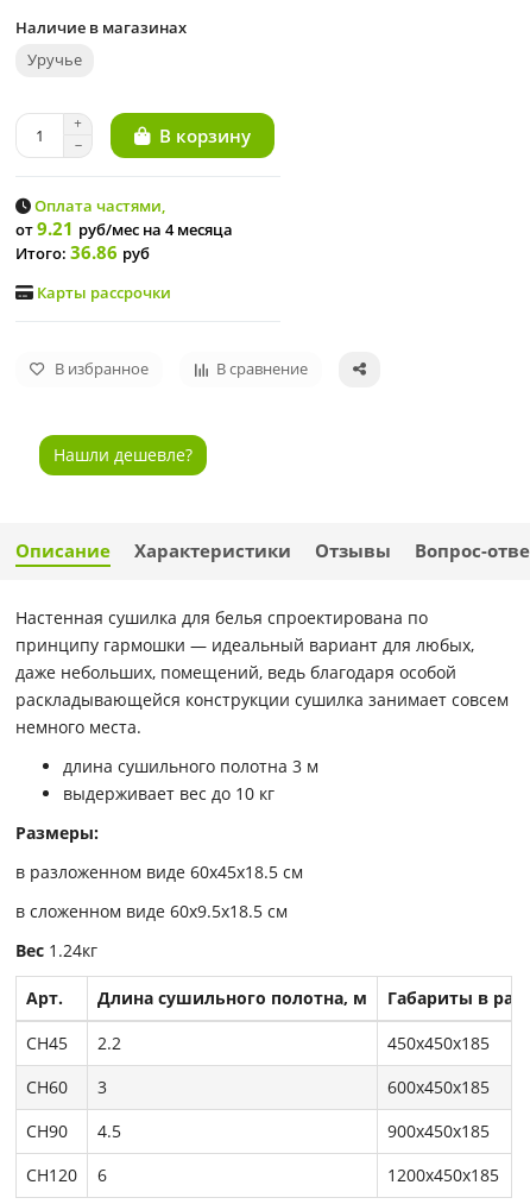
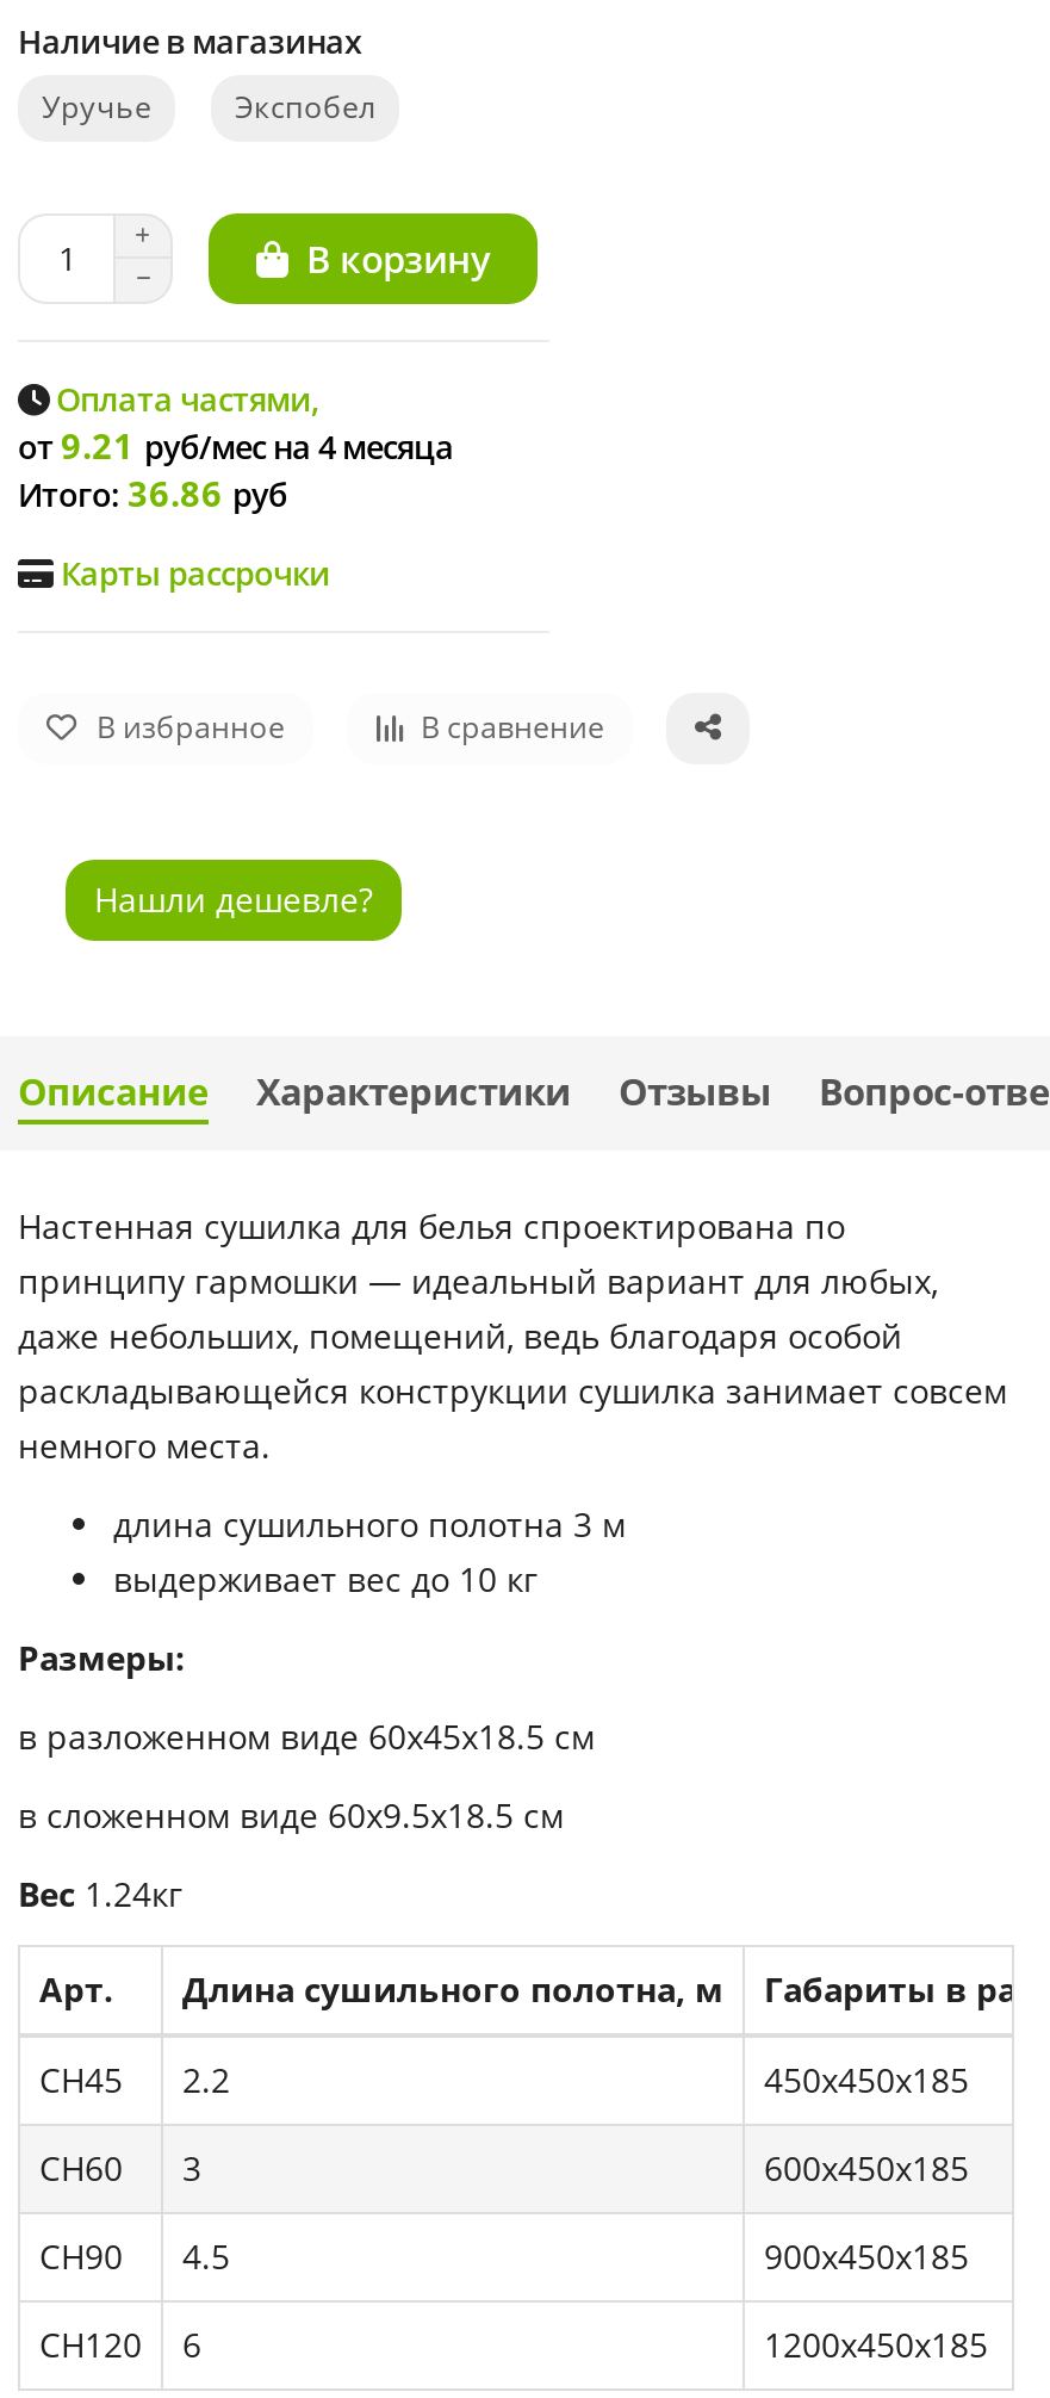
+ Экспобел
